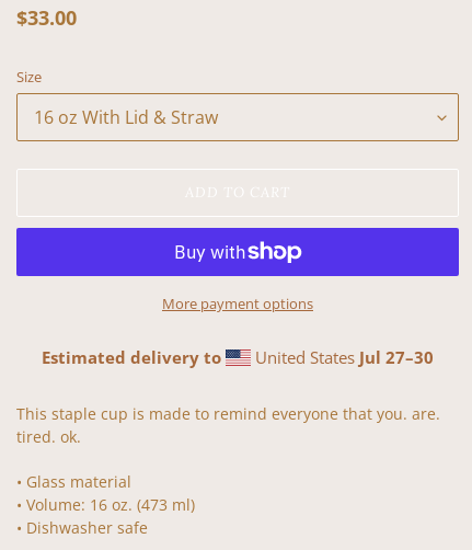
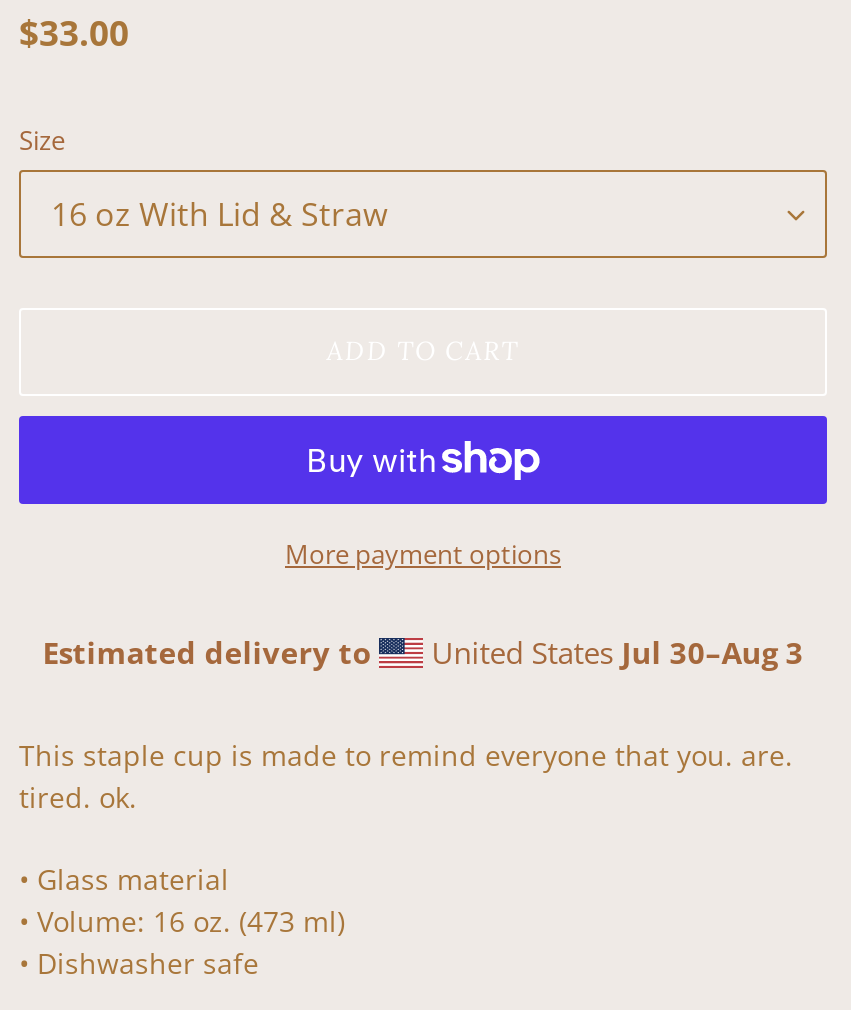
- United States Jul 27–30
+ United States Jul 30–Aug 3
